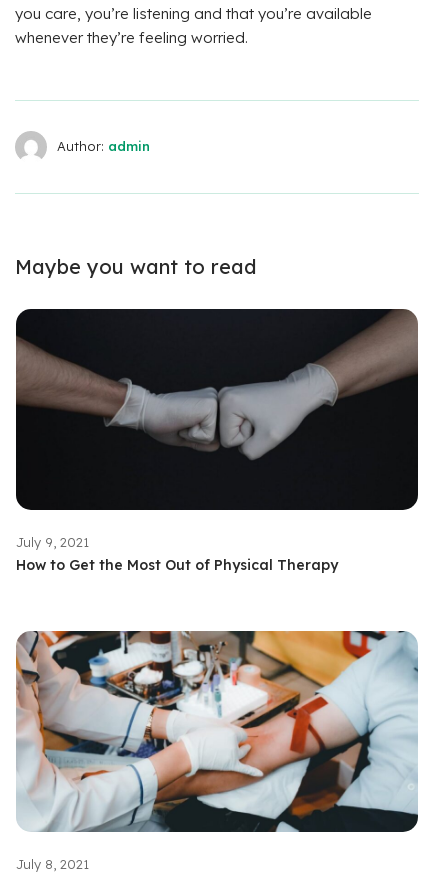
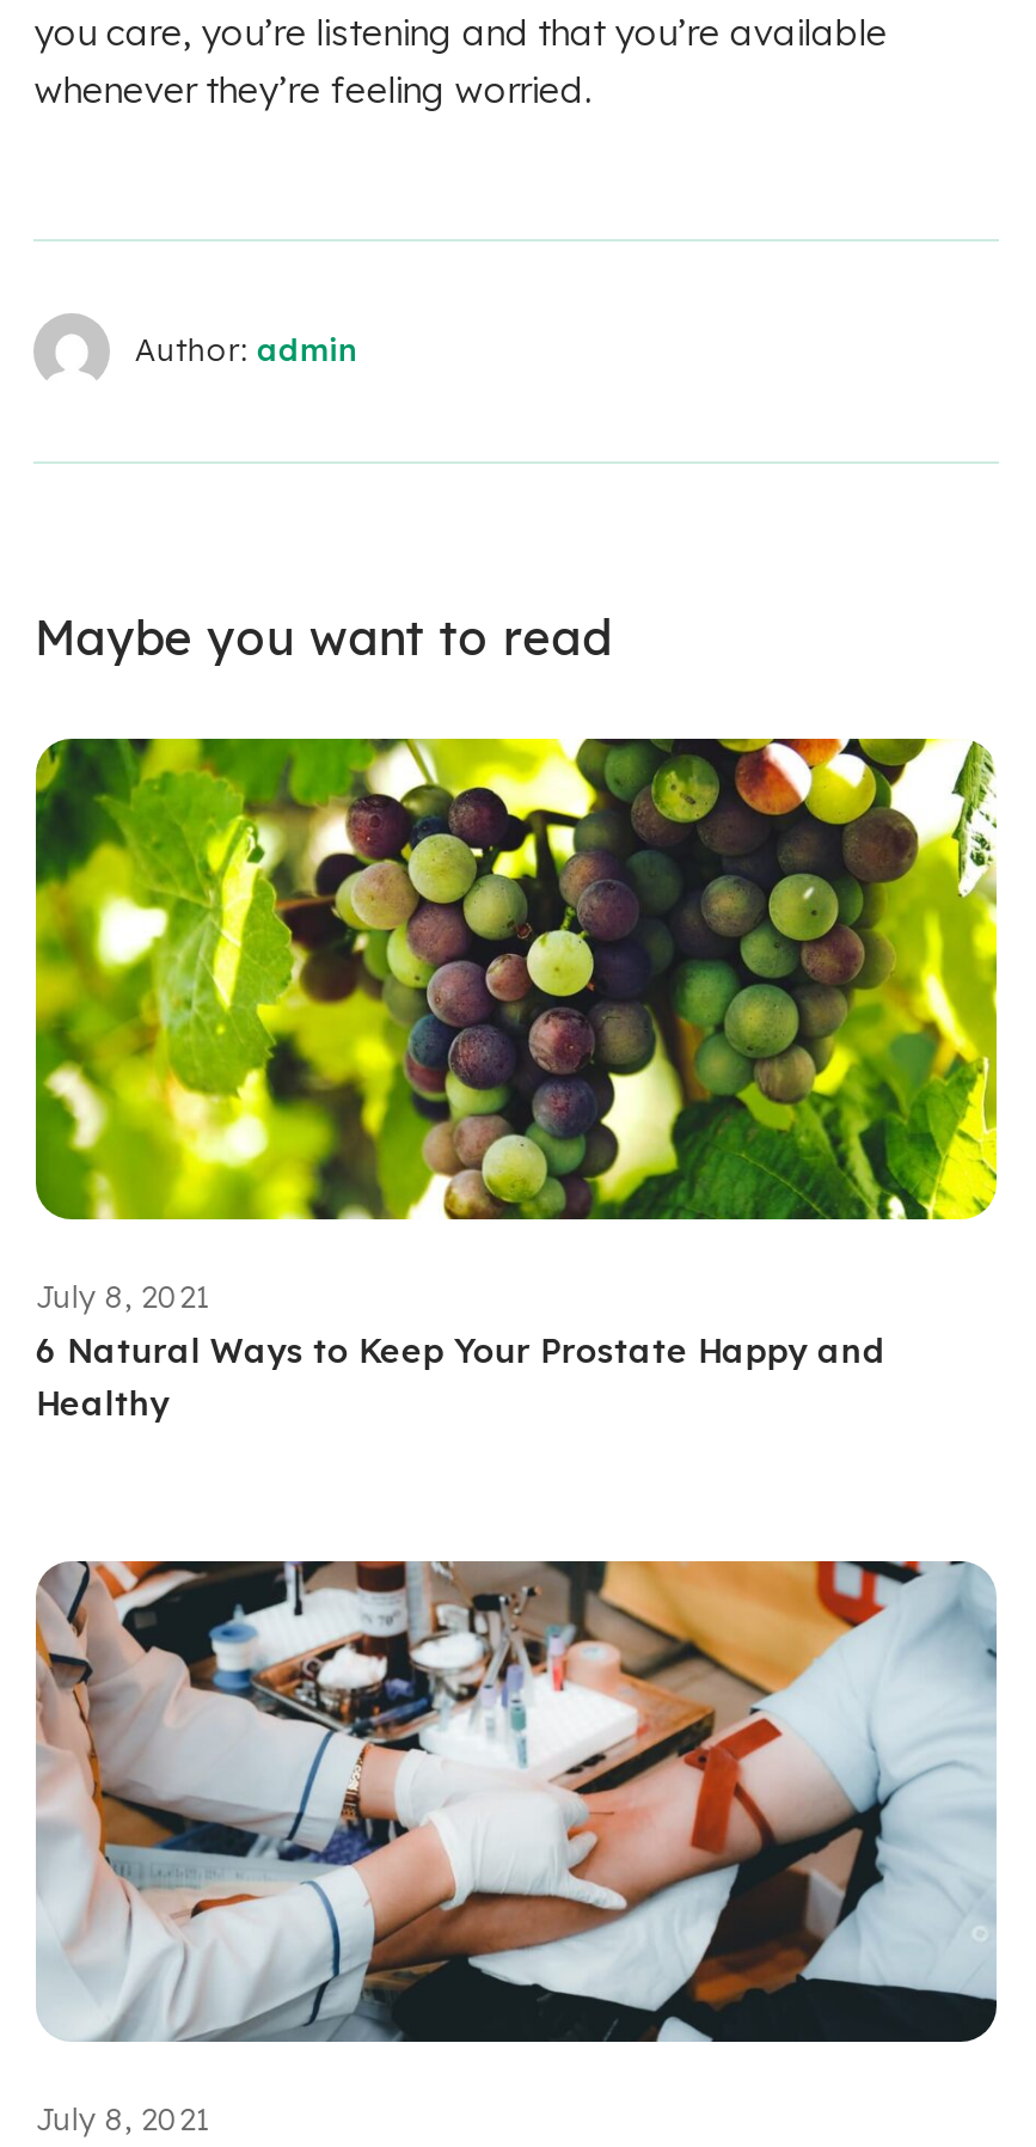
- [image]
- July 9, 2021
- How to Get the Most Out of Physical Therapy
+ [image]
+ July 8, 2021
+ 6 Natural Ways to Keep Your Prostate Happy and
+ Healthy
